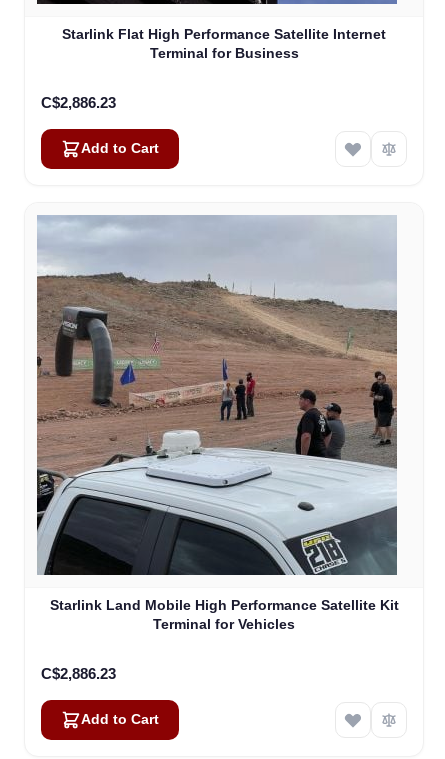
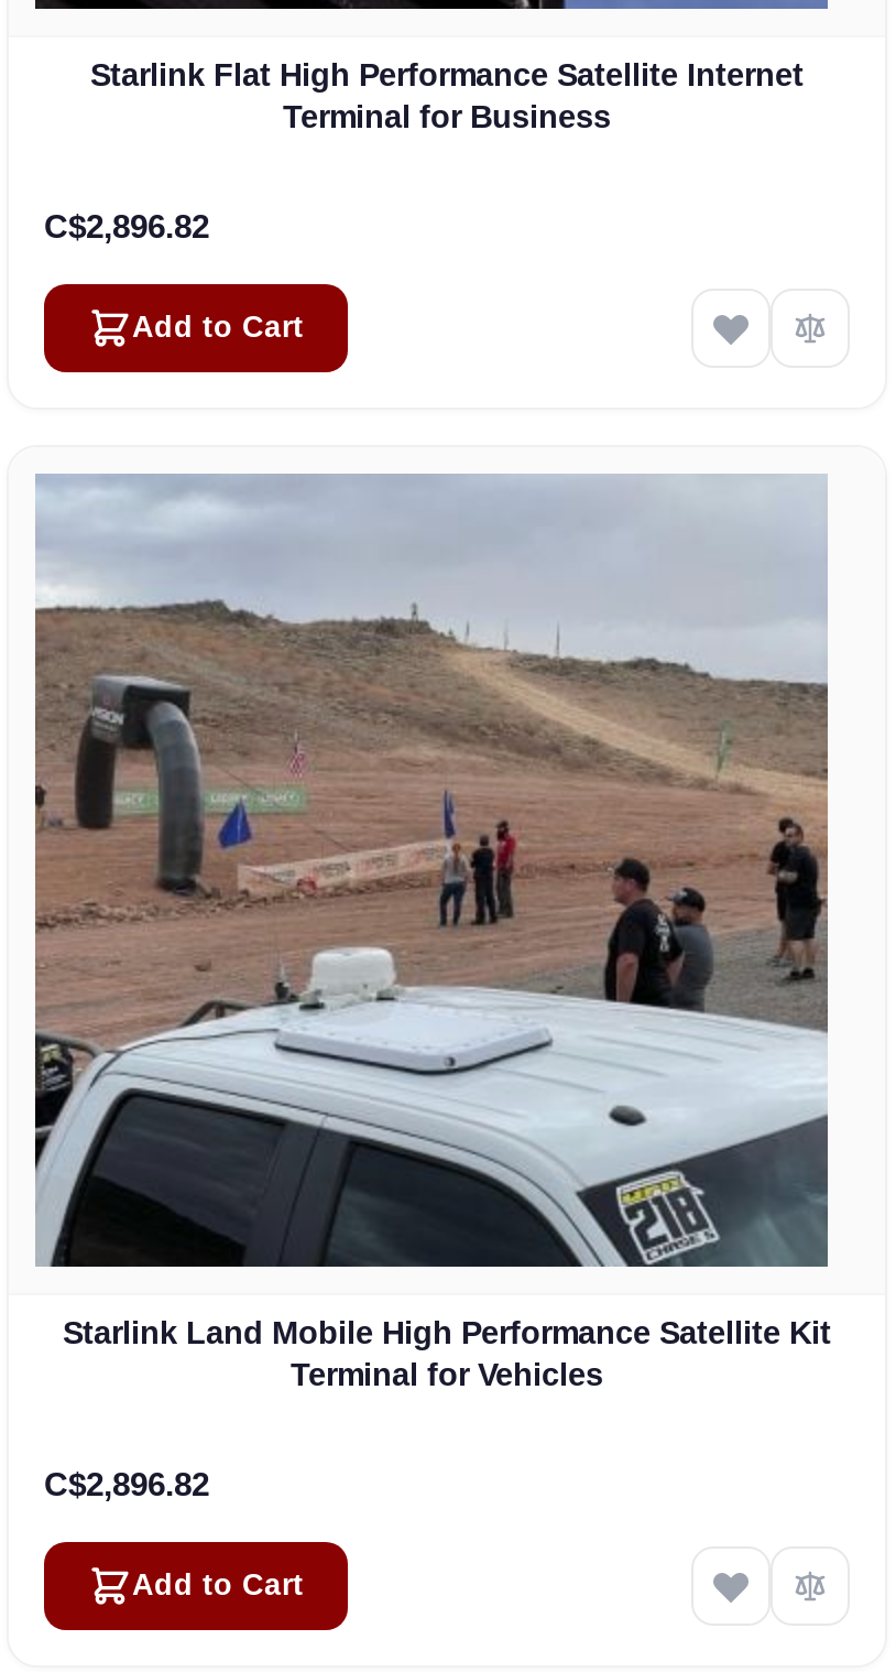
- C$2,886.23
+ C$2,896.82

- C$2,886.23
+ C$2,896.82
